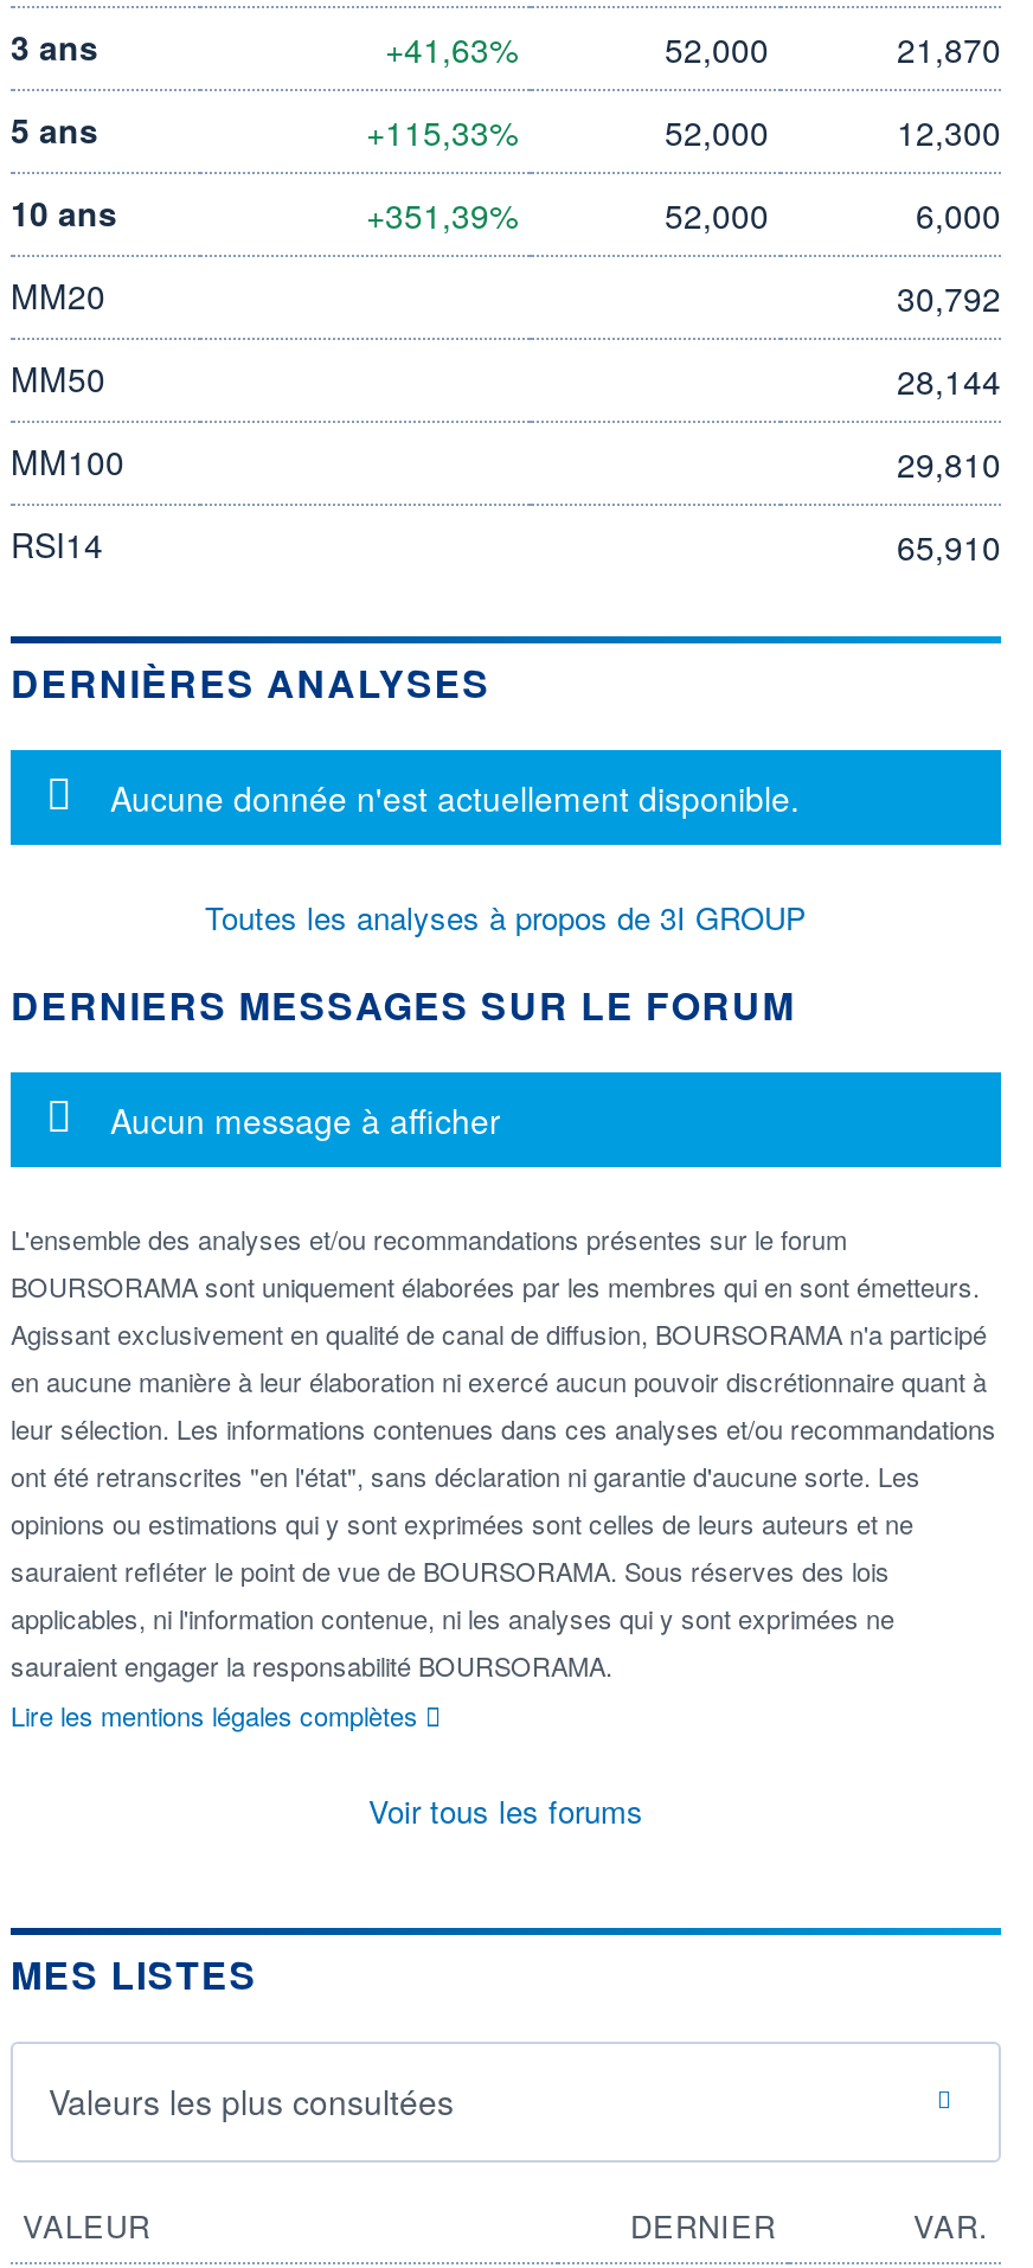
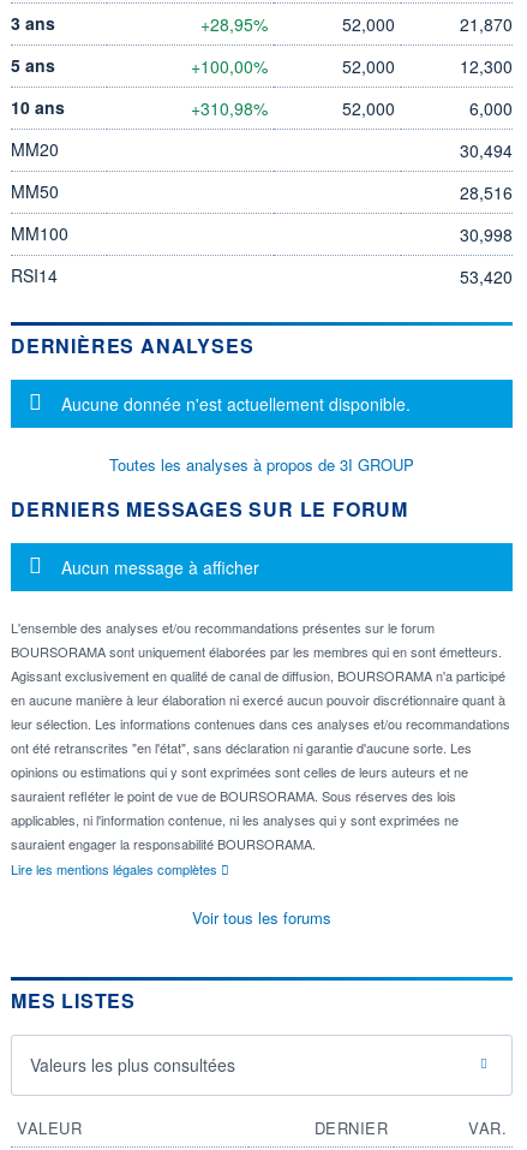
- +41,63%
+ +28,95%

- +115,33%
+ +100,00%

- +351,39%
+ +310,98%

- 30,792
+ 30,494

- 28,144
+ 28,516

- 29,810
+ 30,998

- 65,910
+ 53,420
